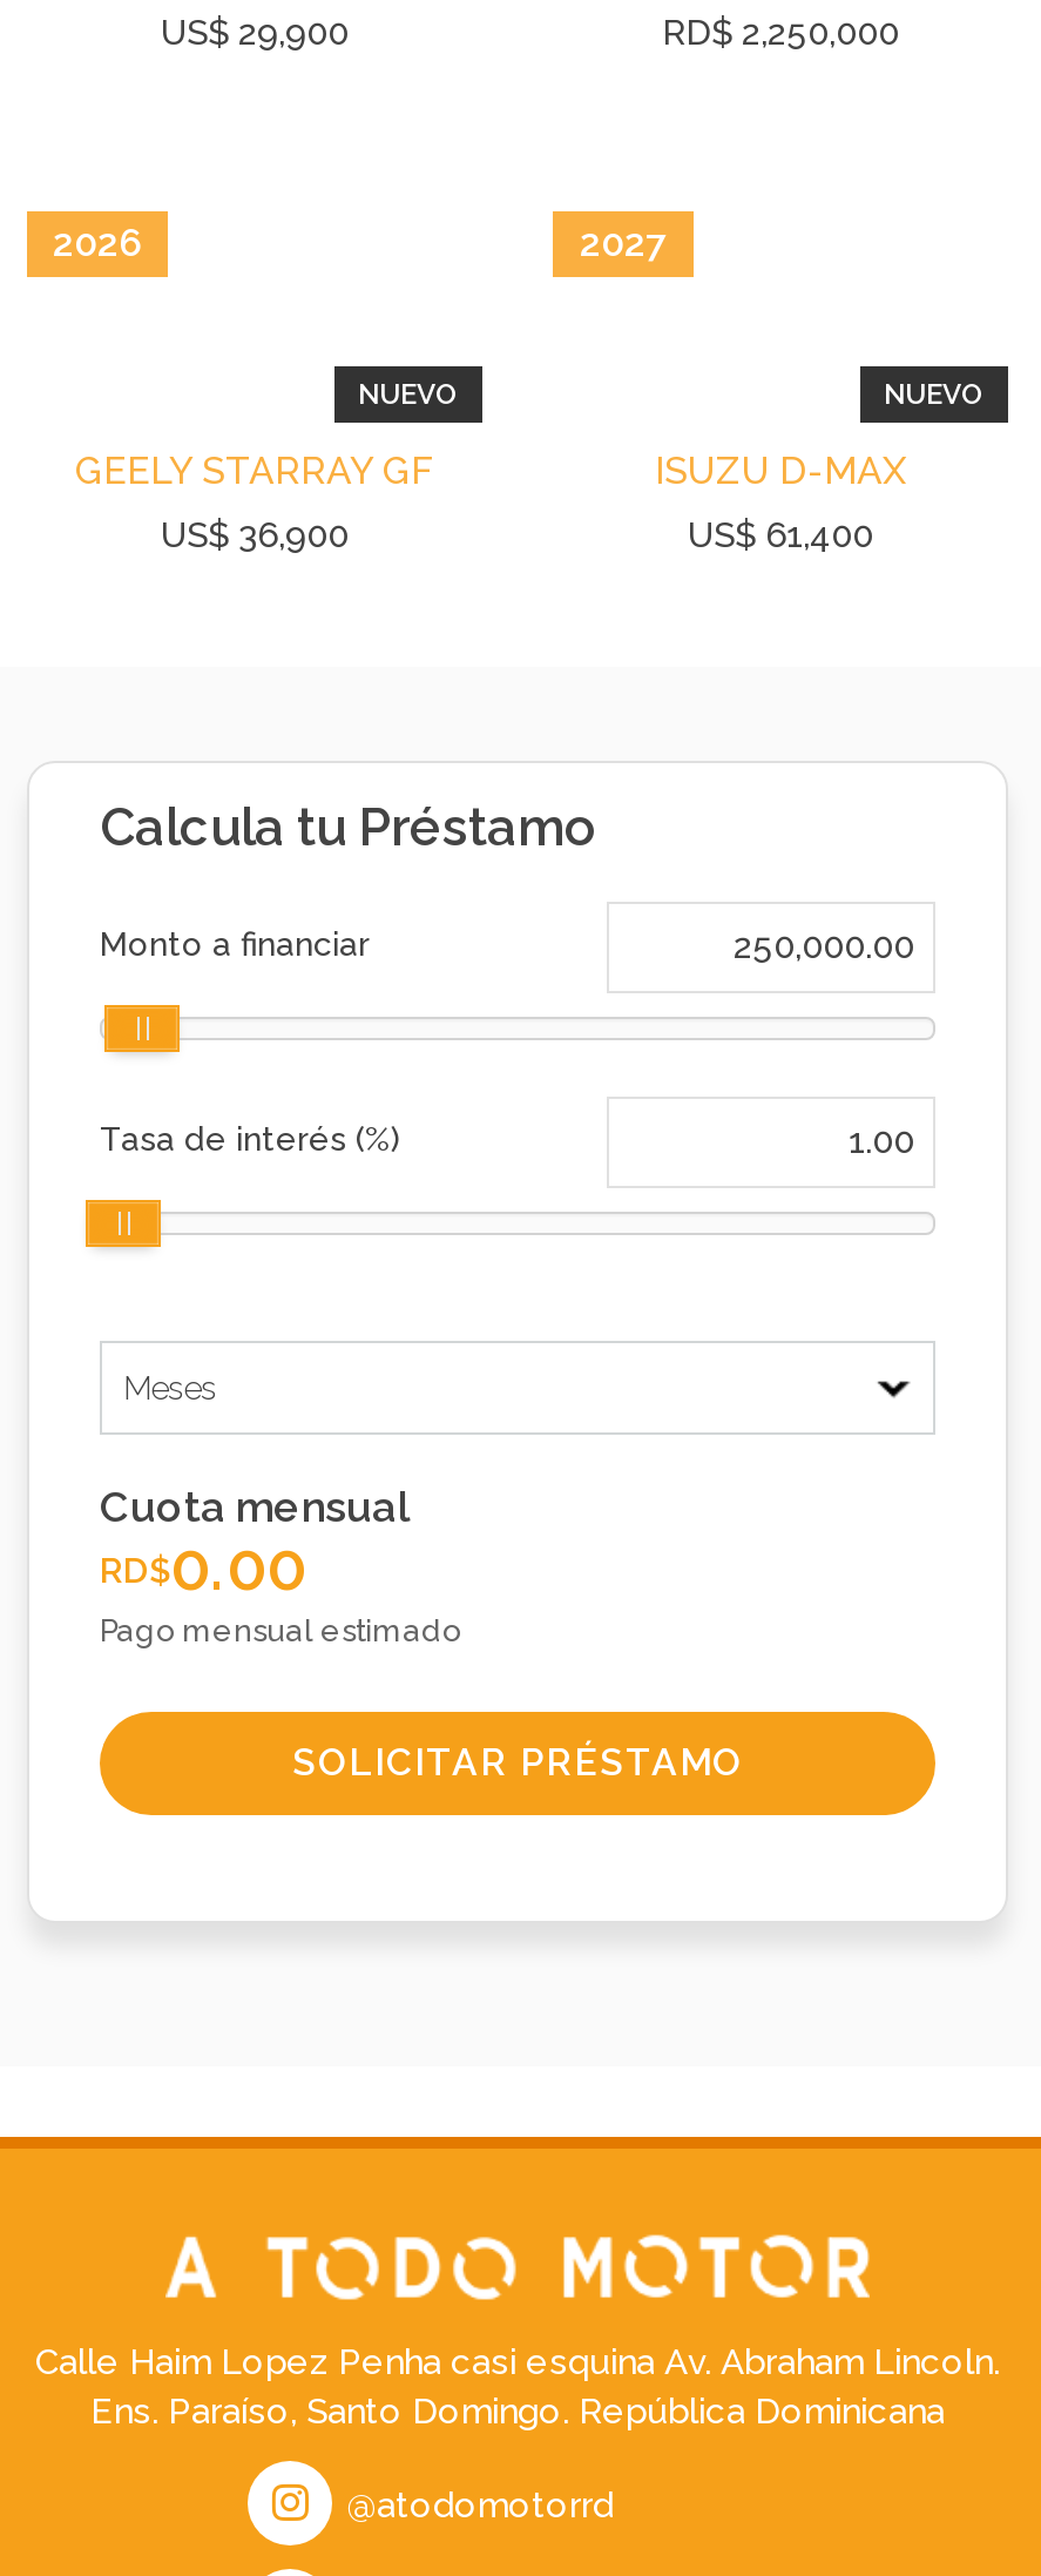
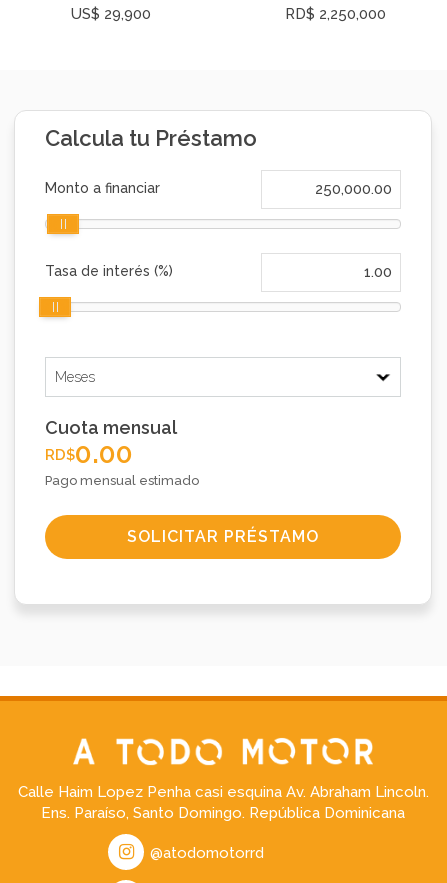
- 2026

- 2027

- NUEVO
- GEELY STARRAY GF
- US$ 36,900

- NUEVO
- ISUZU D-MAX
- US$ 61,400
